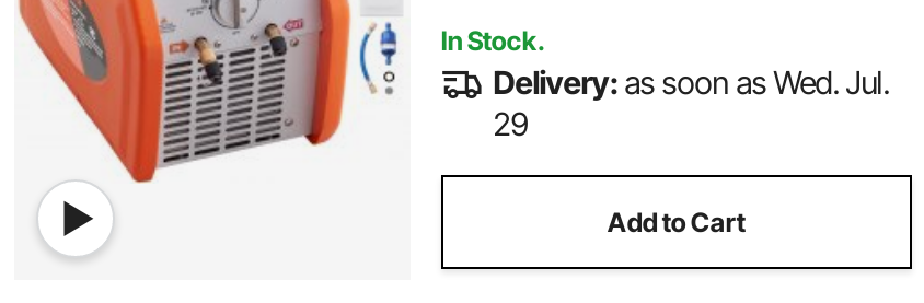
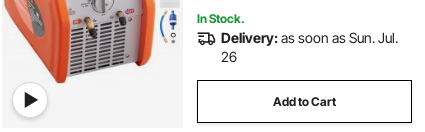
- Delivery: as soon as Wed. Jul.
+ Delivery: as soon as Sun. Jul.

- 29
+ 26
